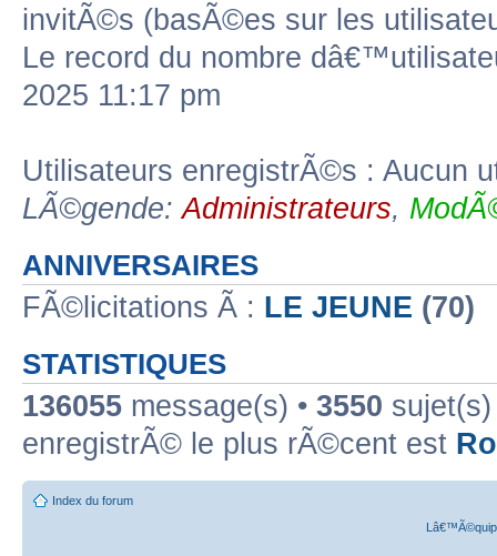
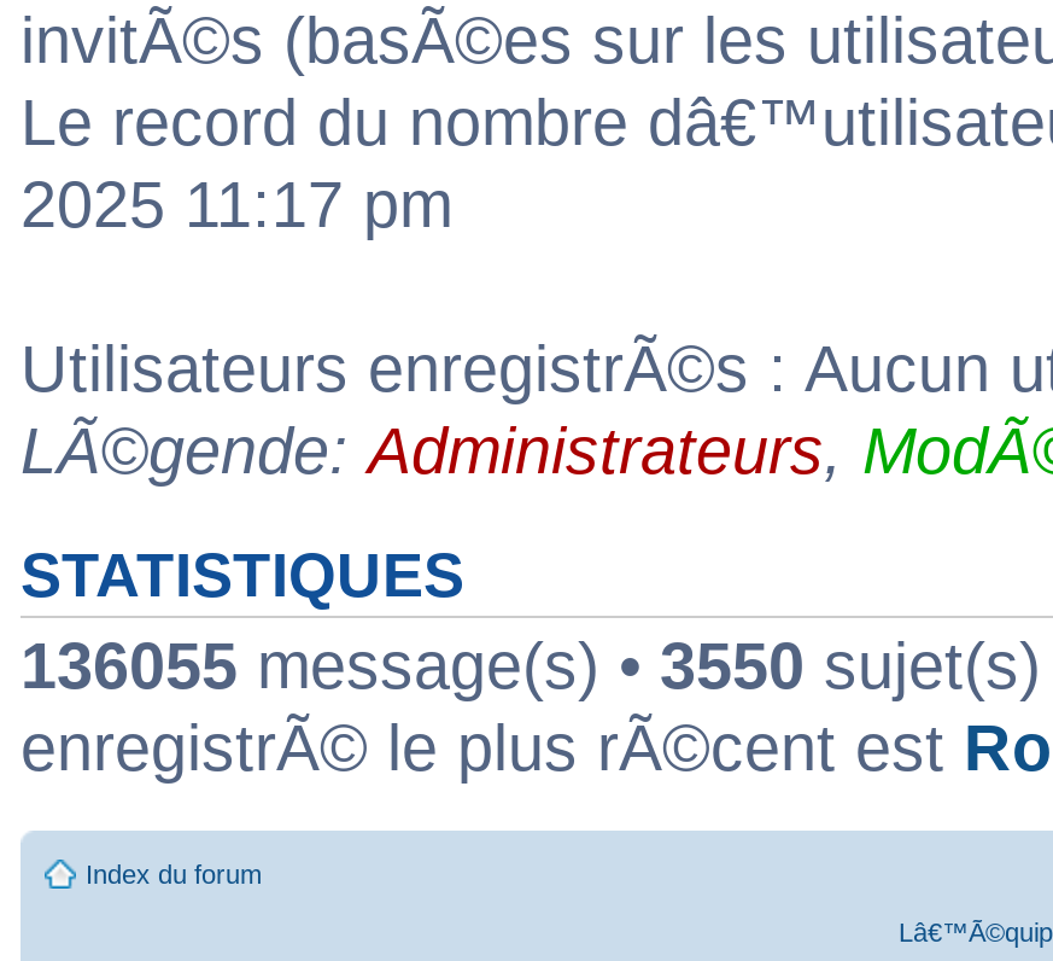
- ANNIVERSAIRES
- FÃ©licitations Ã : LE JEUNE (70)
